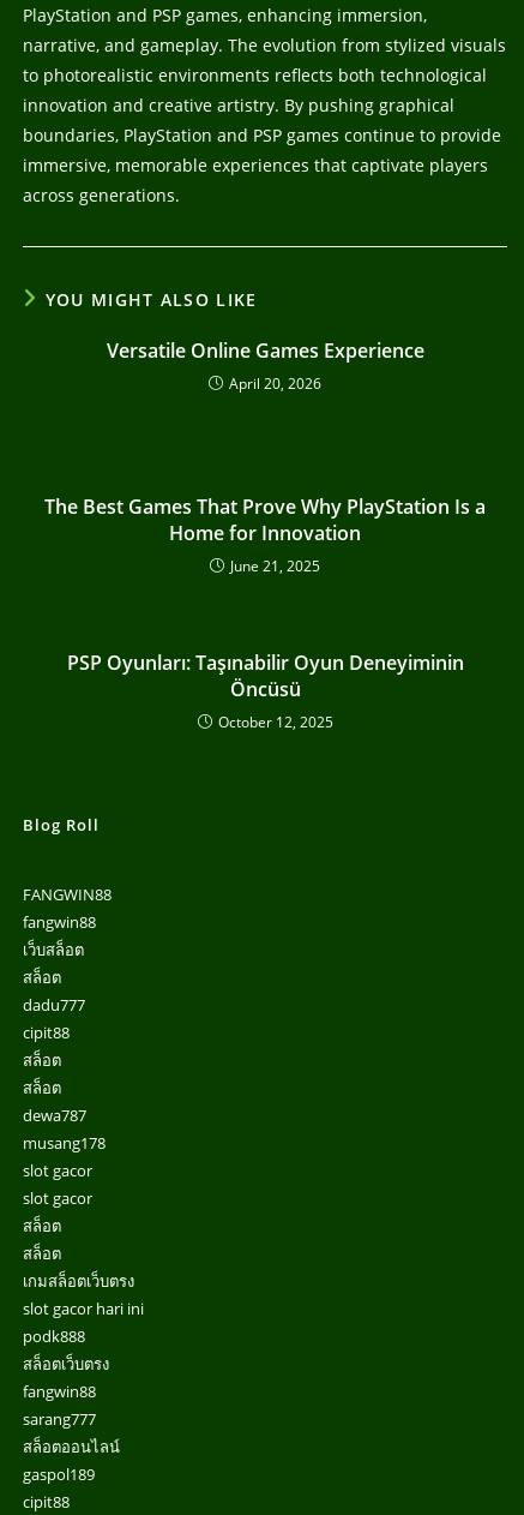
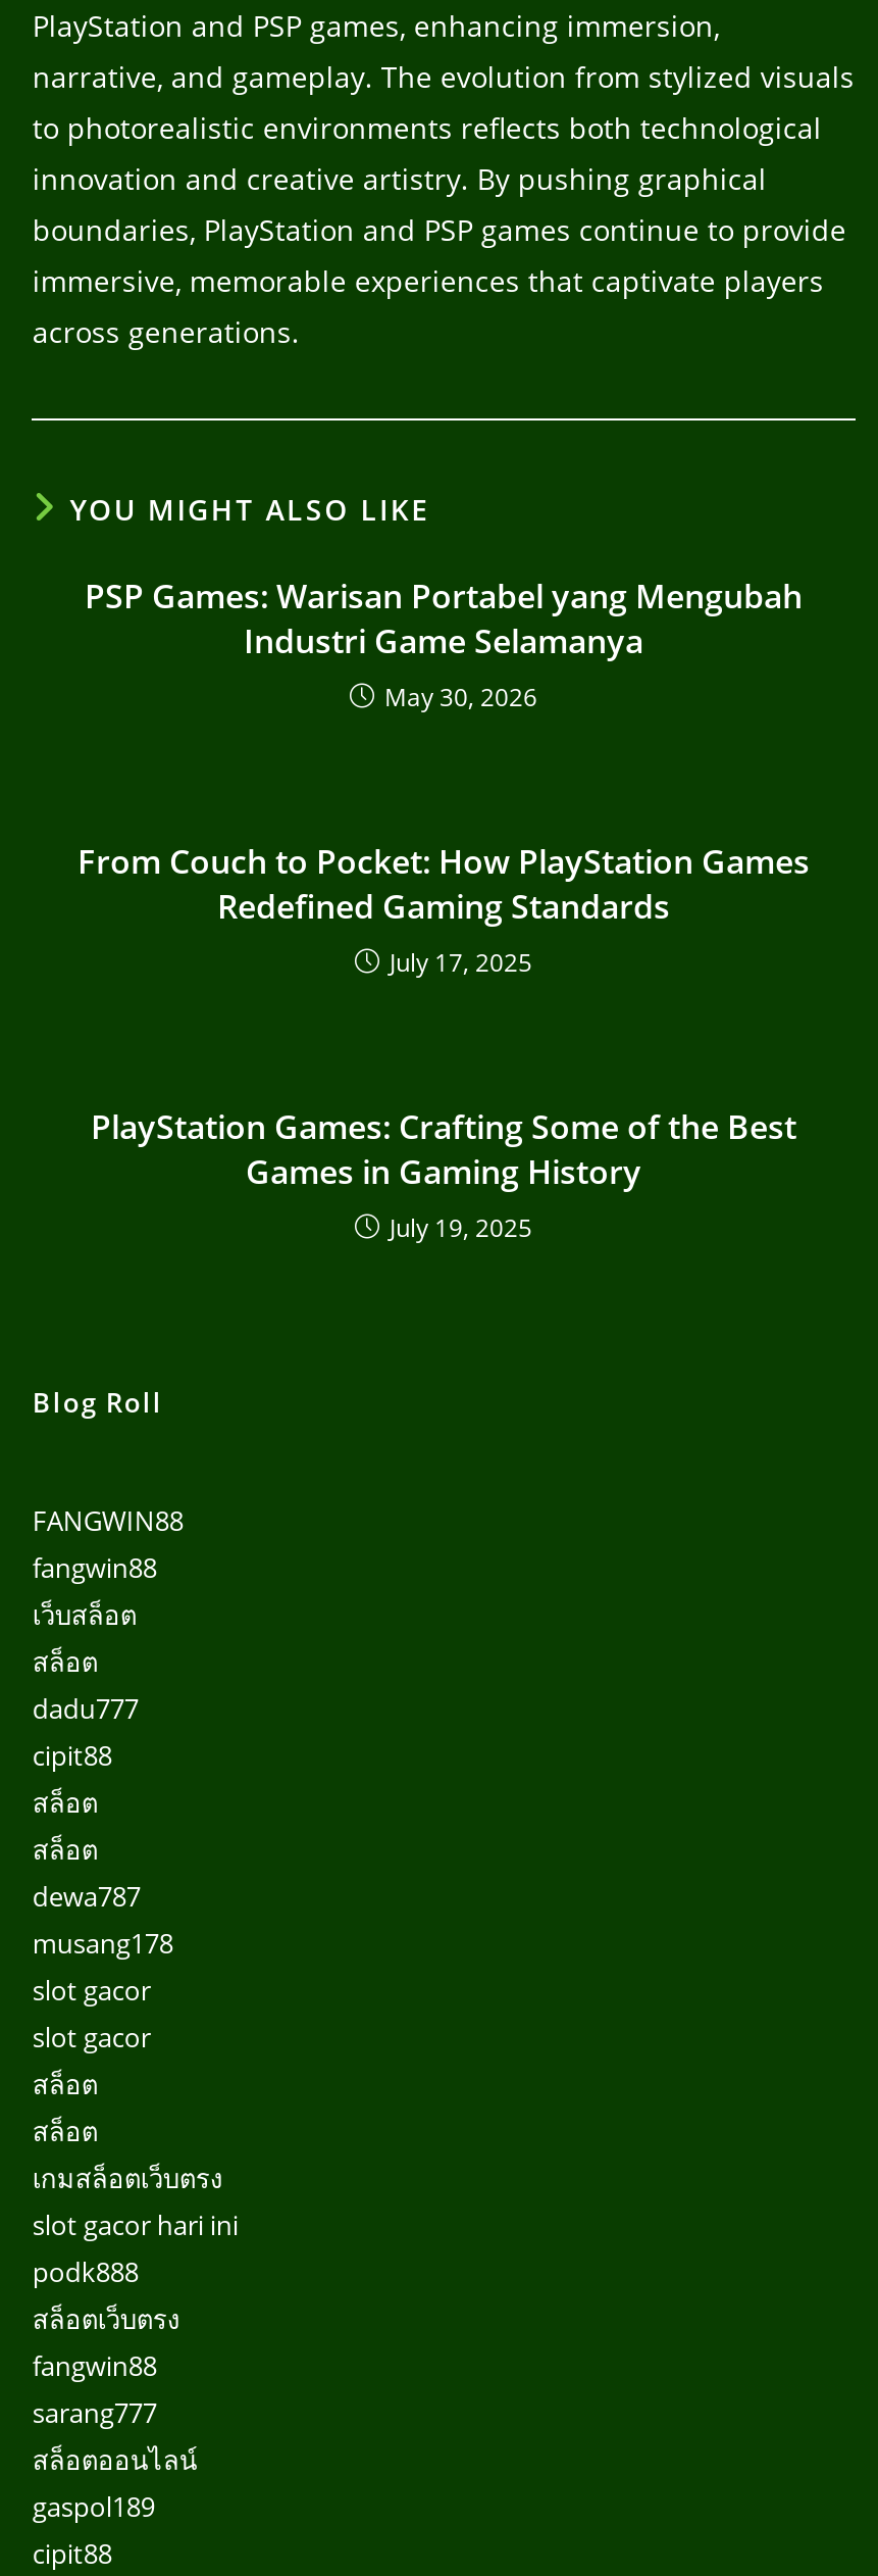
- Versatile Online Games Experience
- April 20, 2026
+ PSP Games: Warisan Portabel yang Mengubah
+ Industri Game Selamanya
+ May 30, 2026

- The Best Games That Prove Why PlayStation Is a
- Home for Innovation
- June 21, 2025
+ From Couch to Pocket: How PlayStation Games
+ Redefined Gaming Standards
+ July 17, 2025

- PSP Oyunları: Taşınabilir Oyun Deneyiminin
- Öncüsü
- October 12, 2025
+ PlayStation Games: Crafting Some of the Best
+ Games in Gaming History
+ July 19, 2025
